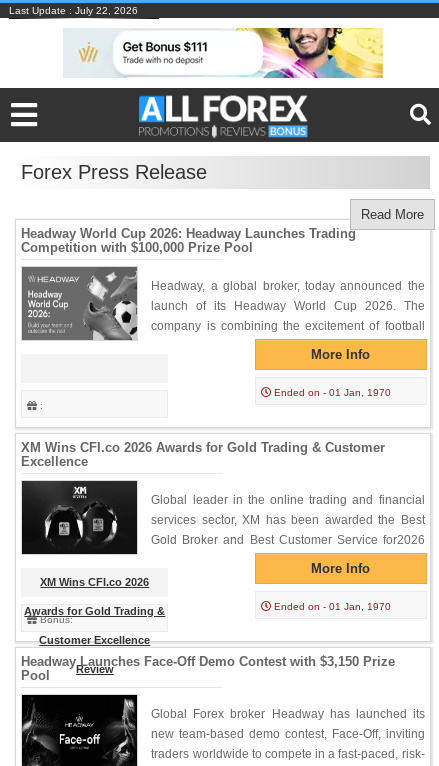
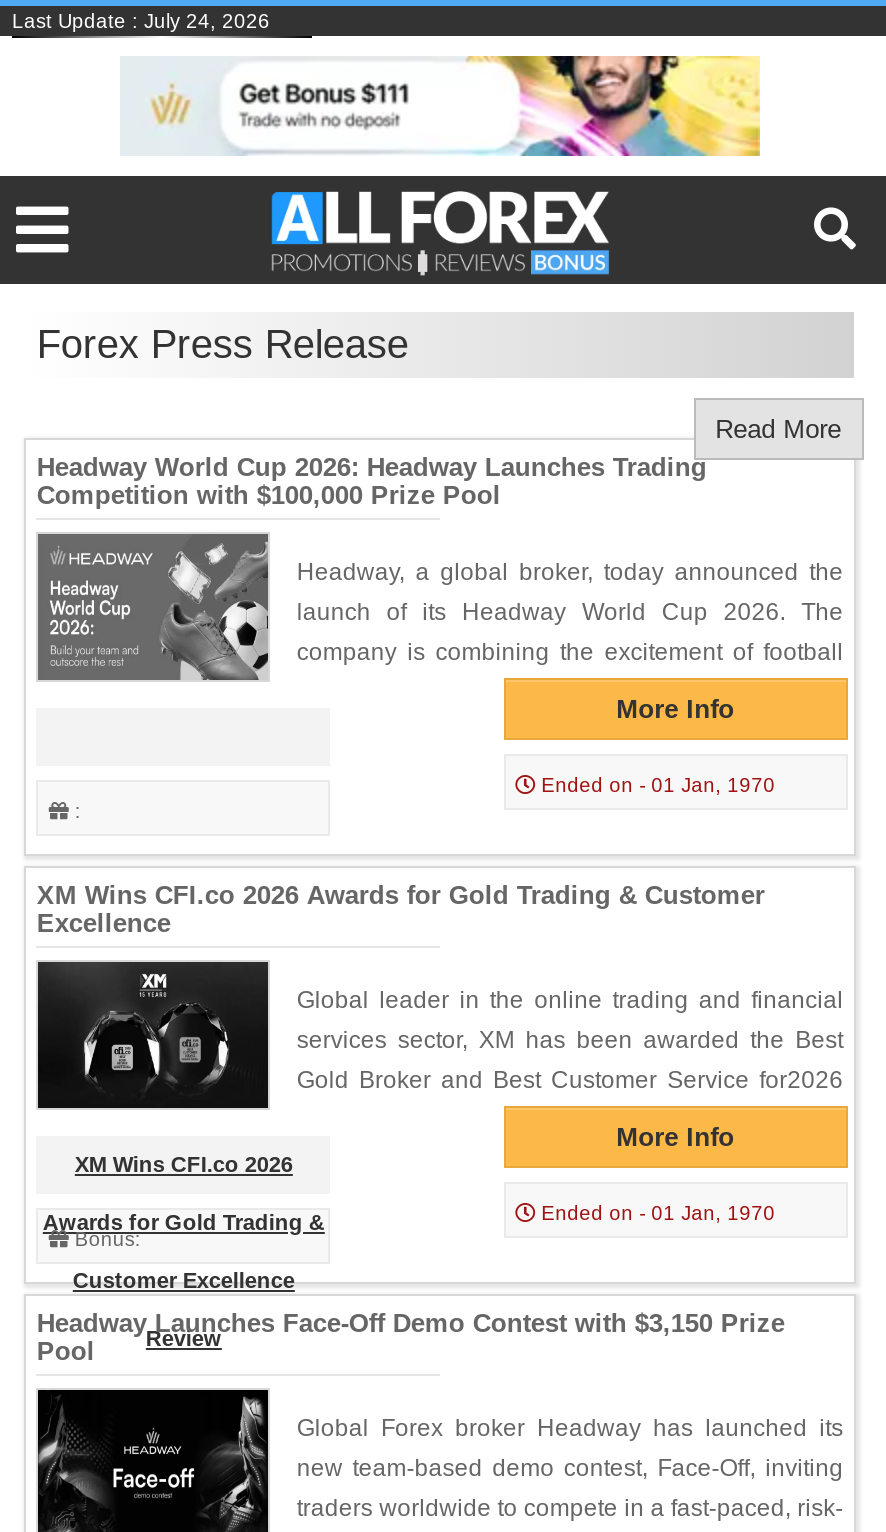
- Last Update : July 22, 2026
+ Last Update : July 24, 2026
